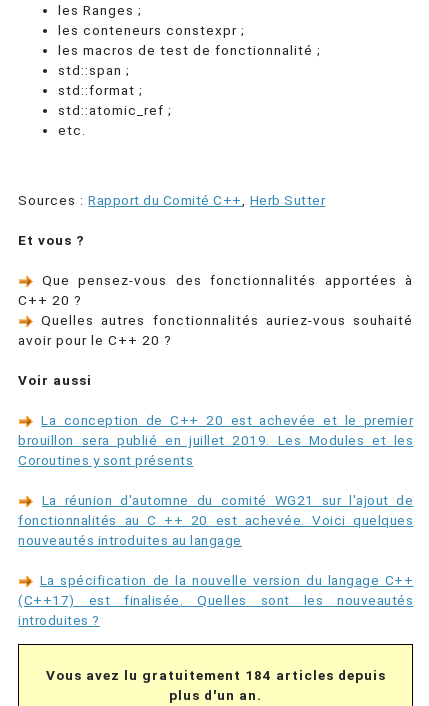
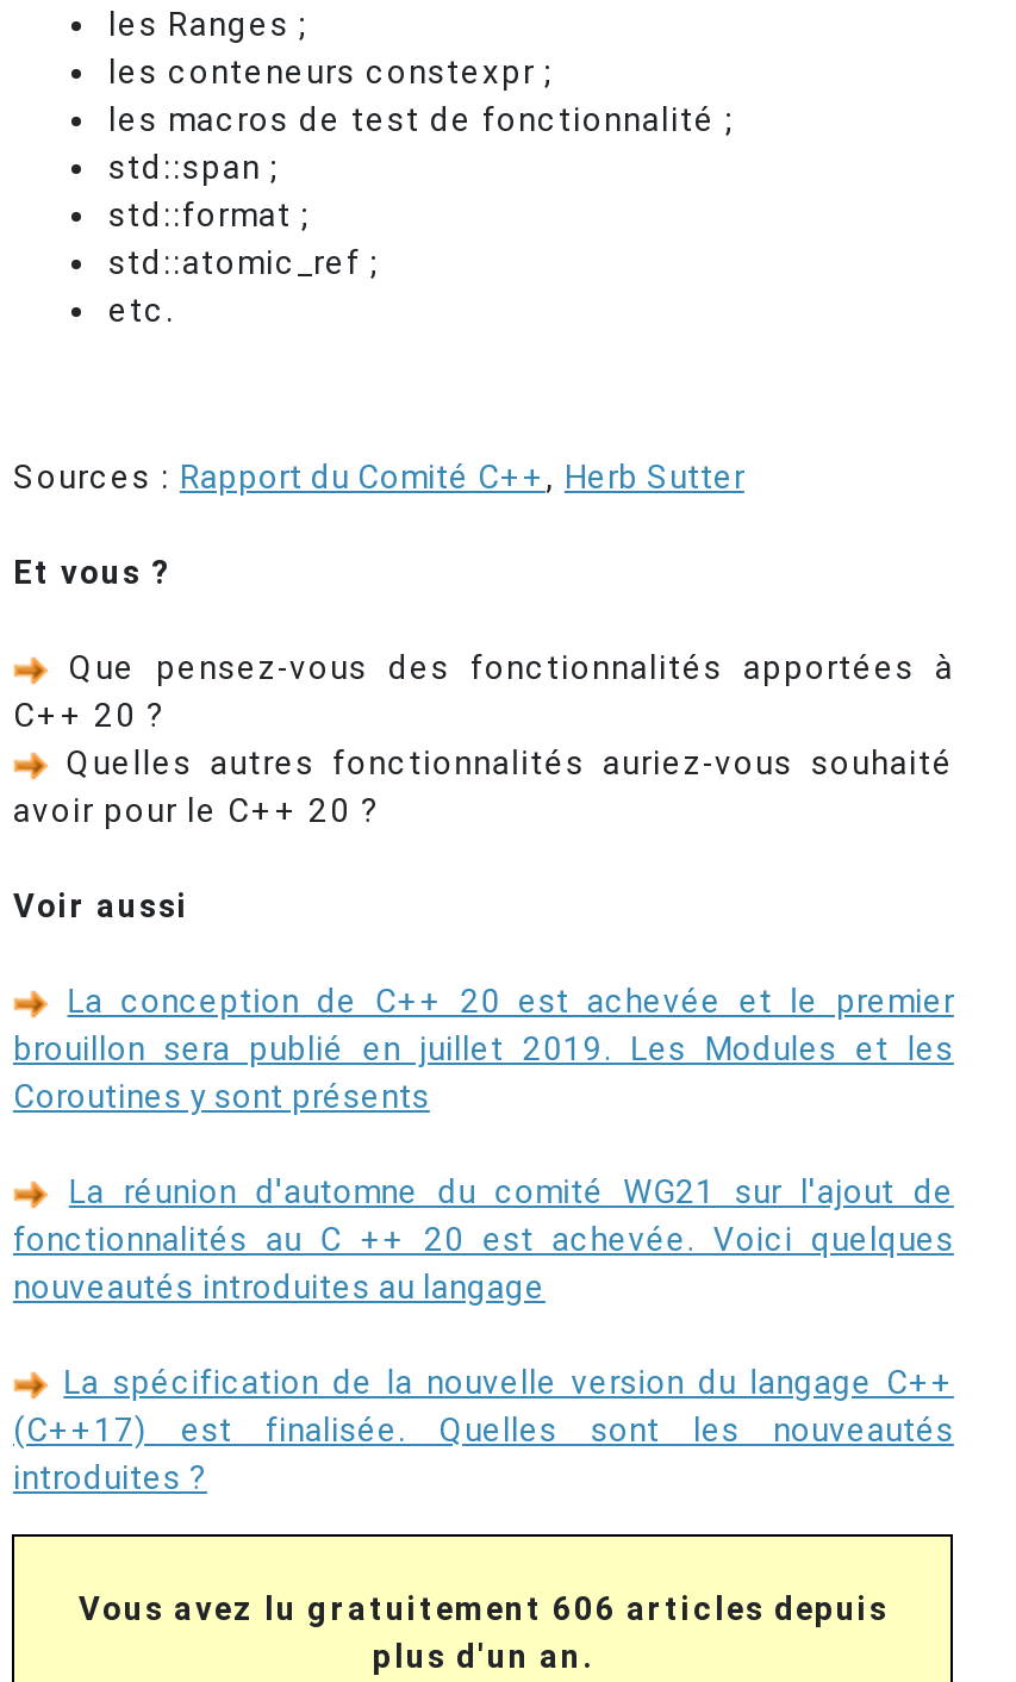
- Vous avez lu gratuitement 184 articles depuis
+ Vous avez lu gratuitement 606 articles depuis
